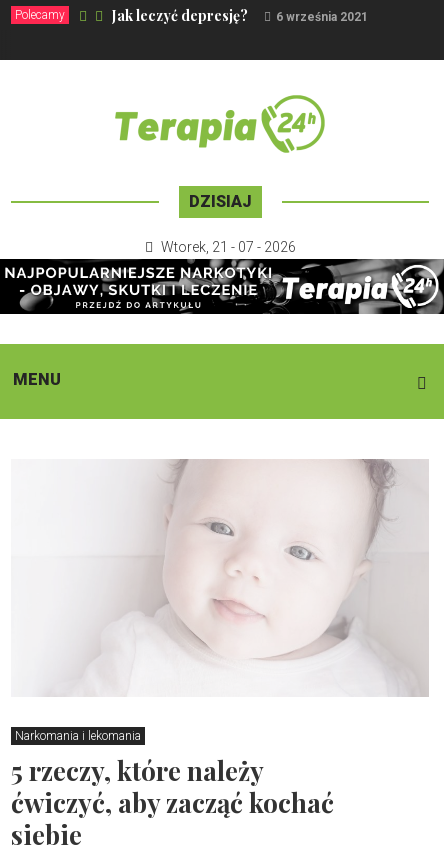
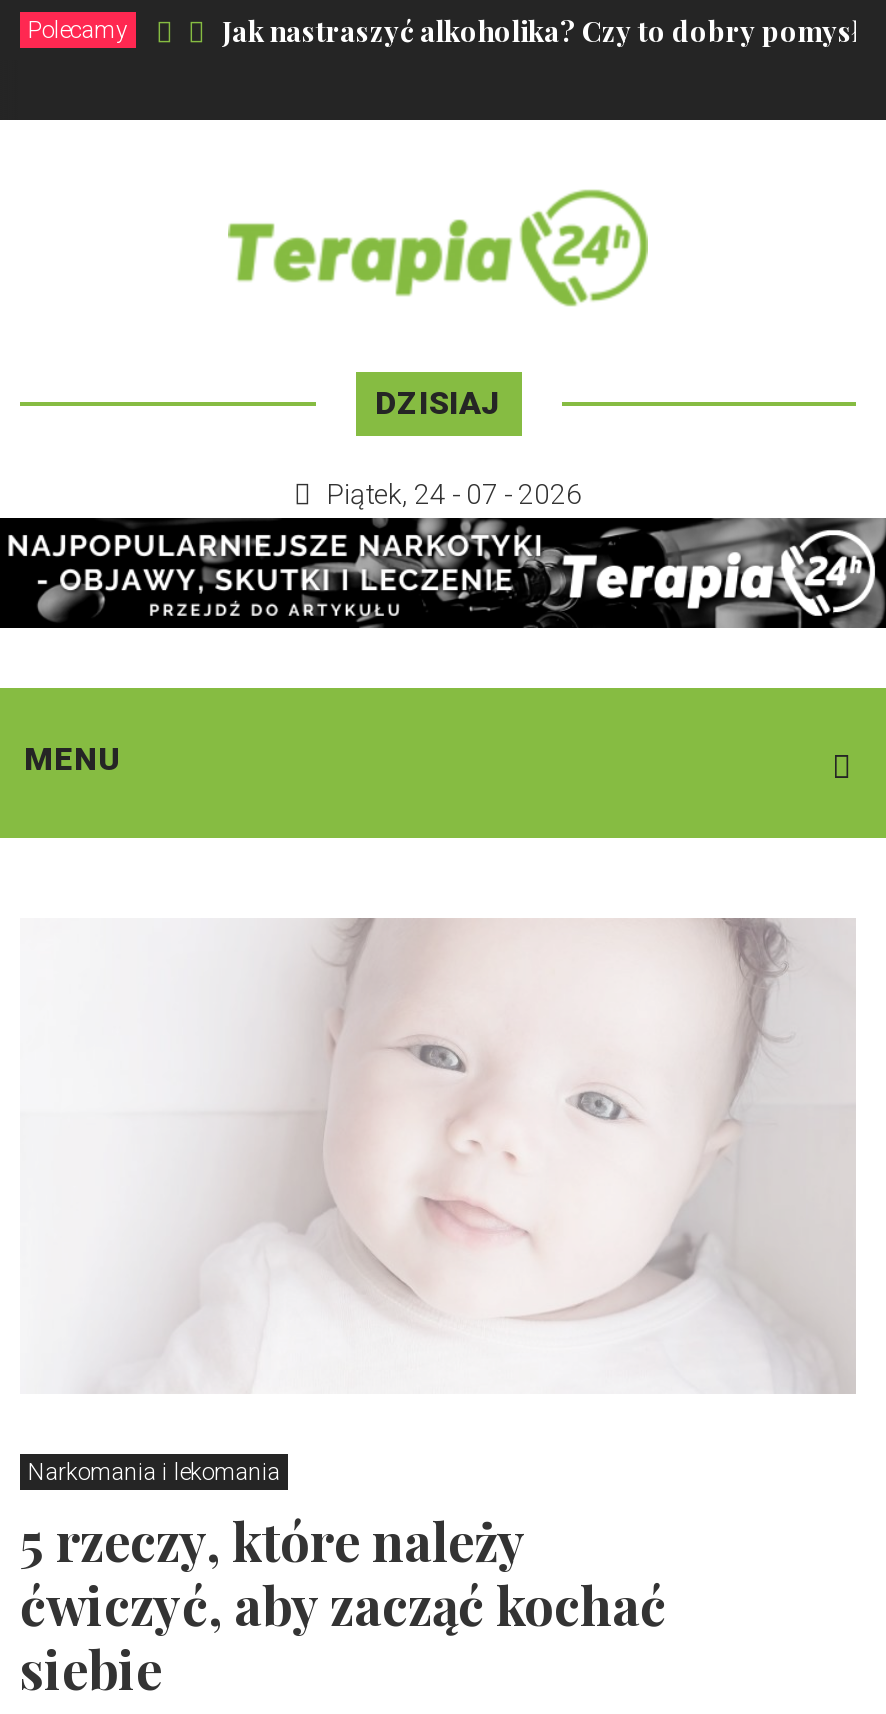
- Jak leczyć depresję?
- 6 września 2021
+ Jak nastraszyć alkoholika? Czy to dobry pomysł?

- Wtorek, 21 - 07 - 2026
+ Piątek, 24 - 07 - 2026
